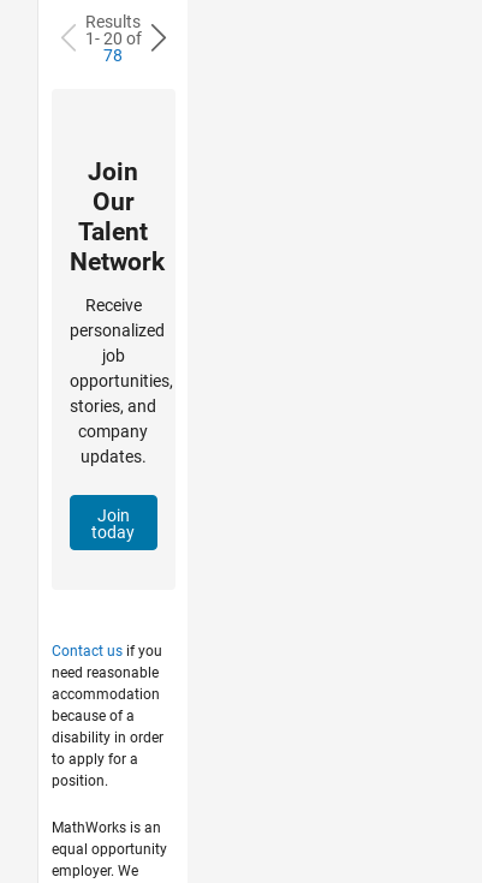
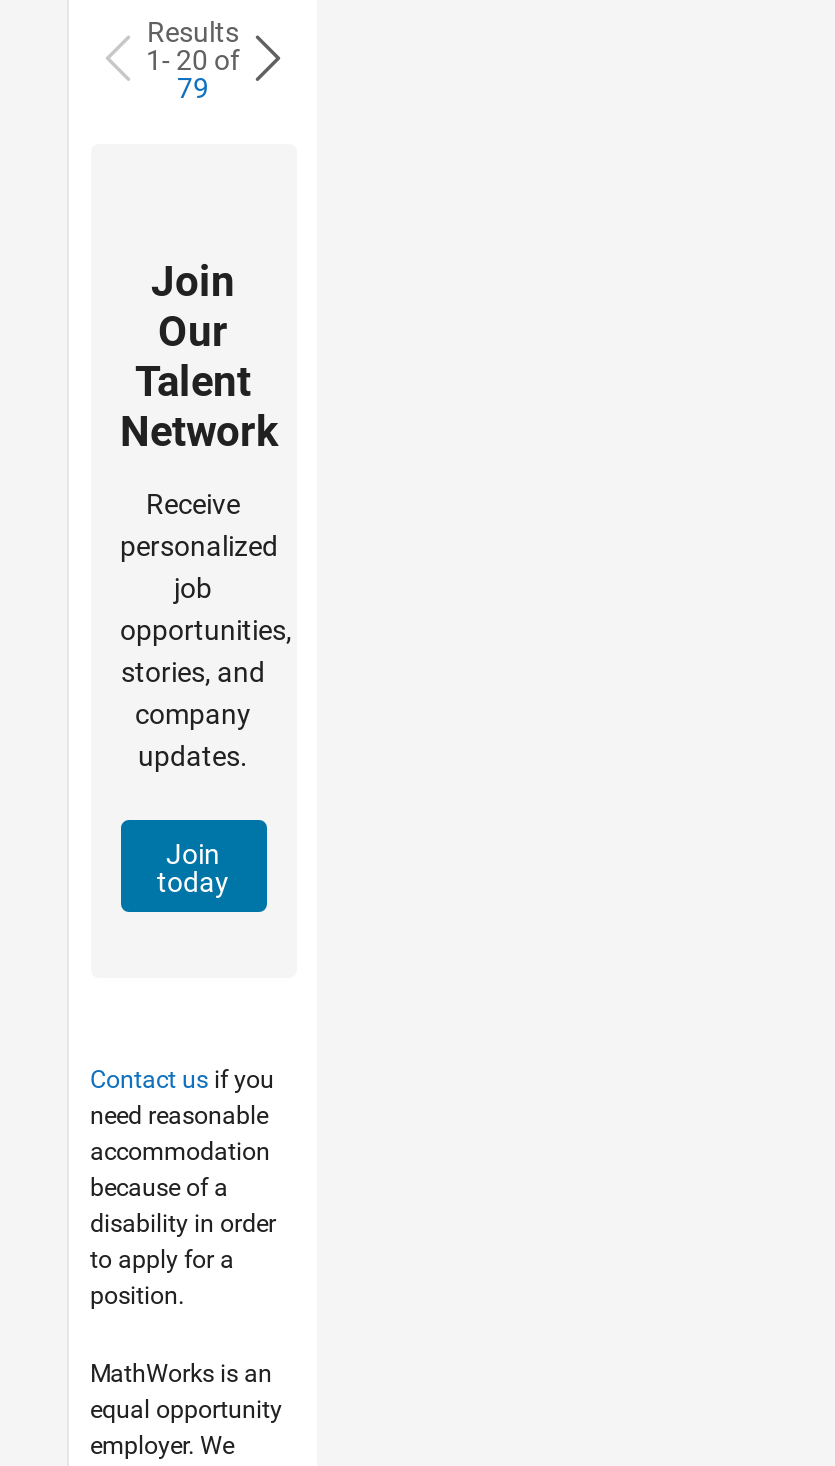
- 78
+ 79
